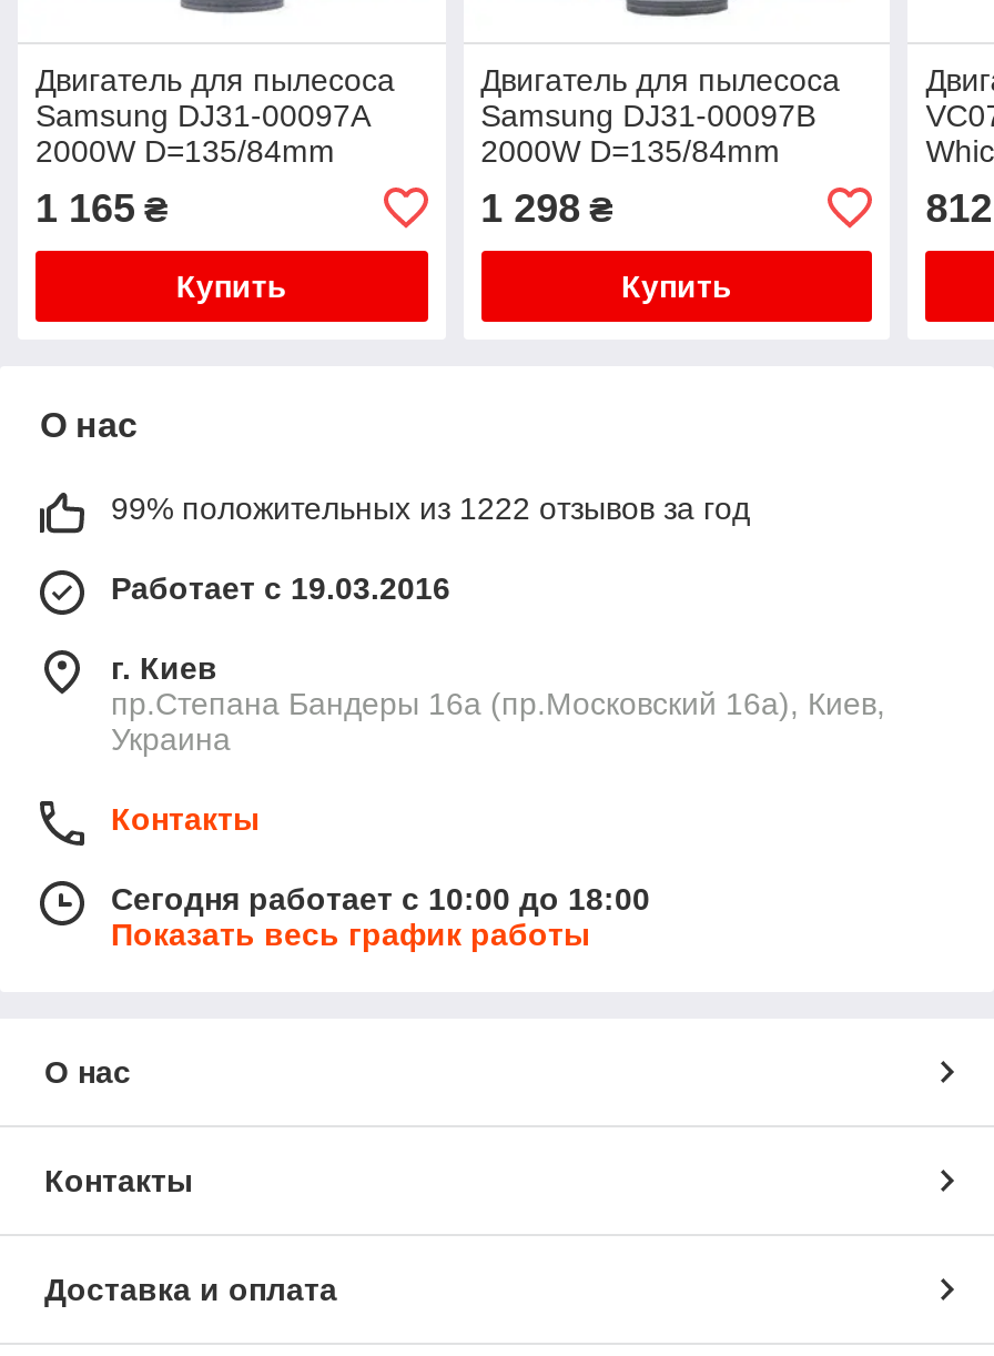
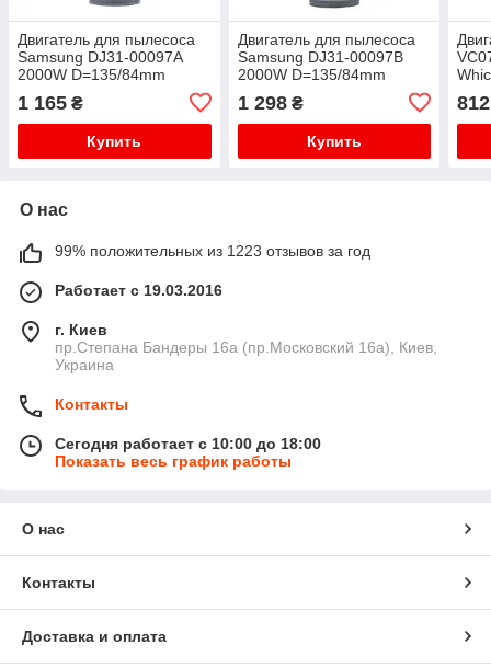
- 99% положительных из 1222 отзывов за год
+ 99% положительных из 1223 отзывов за год
